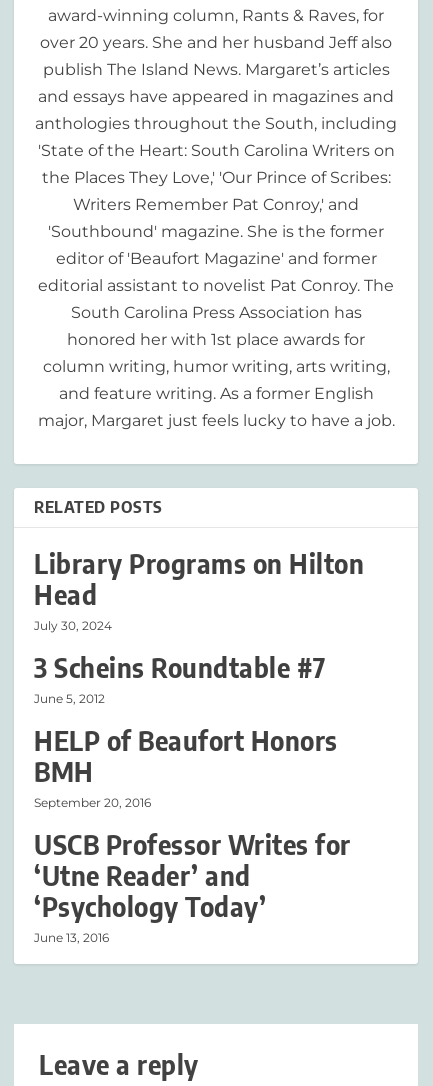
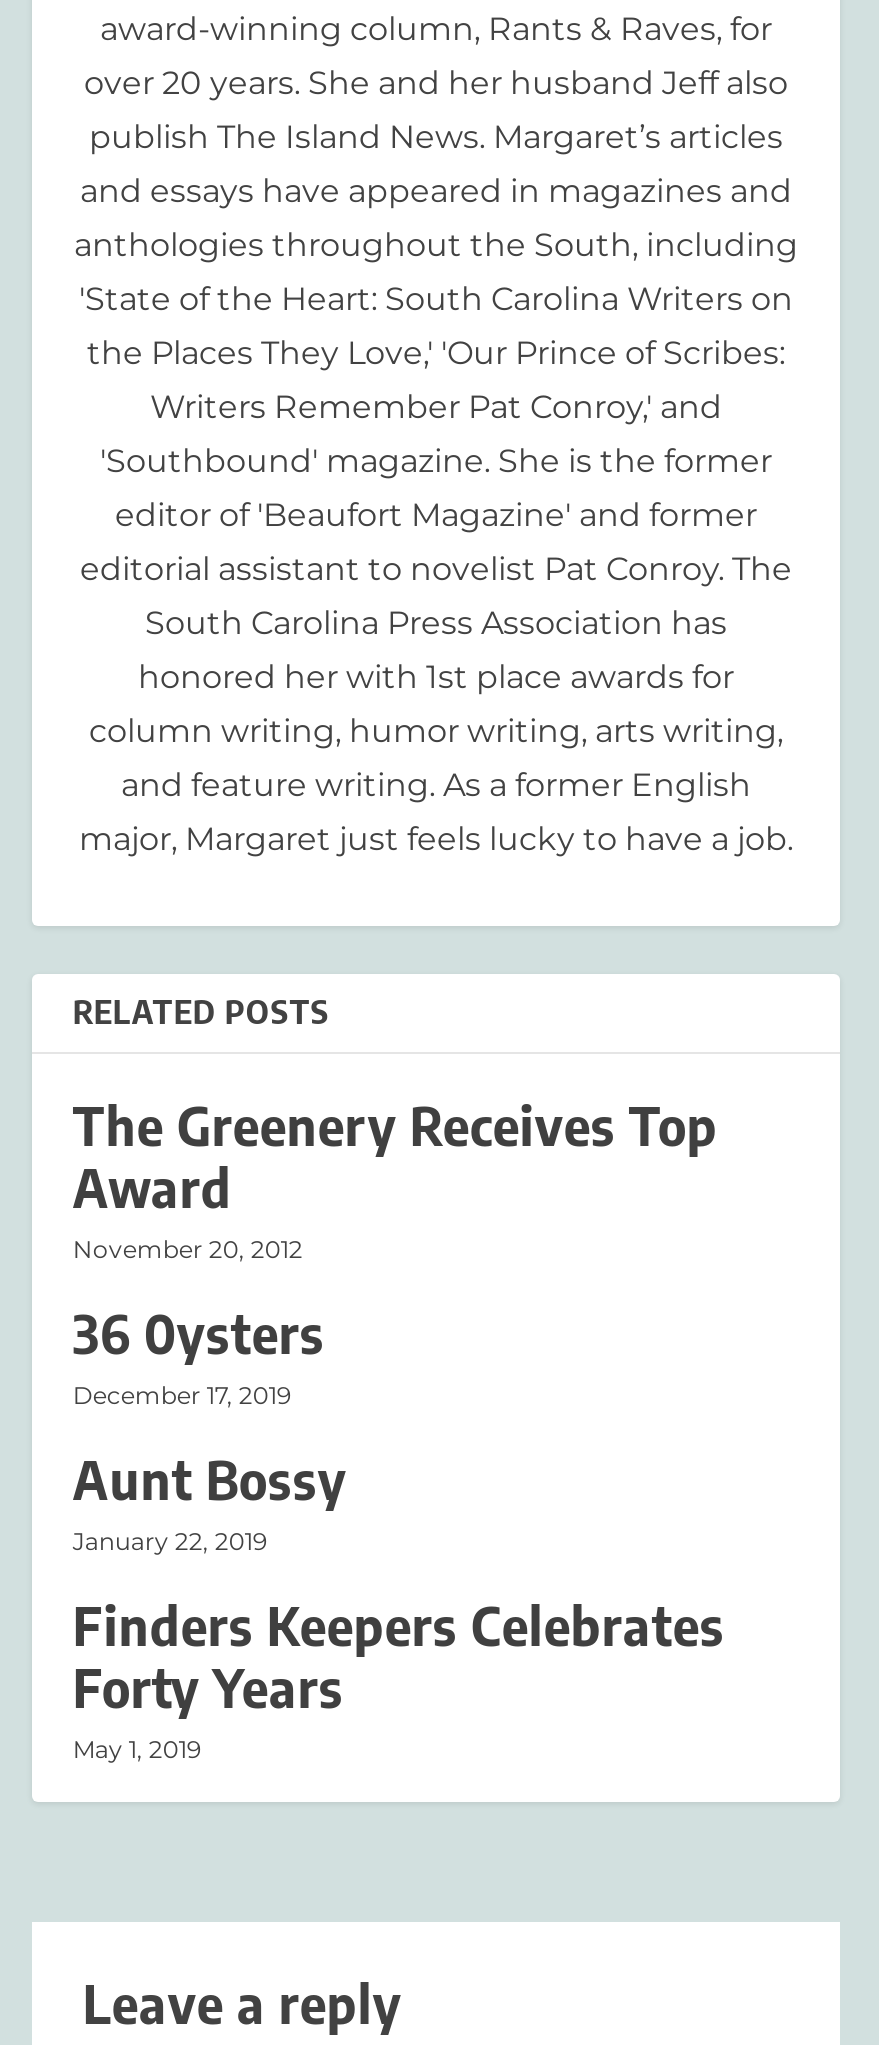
- Library Programs on Hilton
- Head
- July 30, 2024
+ The Greenery Receives Top
+ Award
+ November 20, 2012

- 3 Scheins Roundtable #7
- June 5, 2012
+ 36 0ysters
+ December 17, 2019

- HELP of Beaufort Honors
- BMH
- September 20, 2016
+ Aunt Bossy
+ January 22, 2019

- USCB Professor Writes for
- ‘Utne Reader’ and
- ‘Psychology Today’
- June 13, 2016
+ Finders Keepers Celebrates
+ Forty Years
+ May 1, 2019
